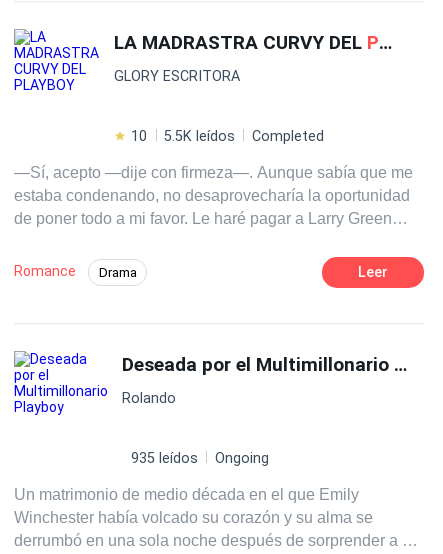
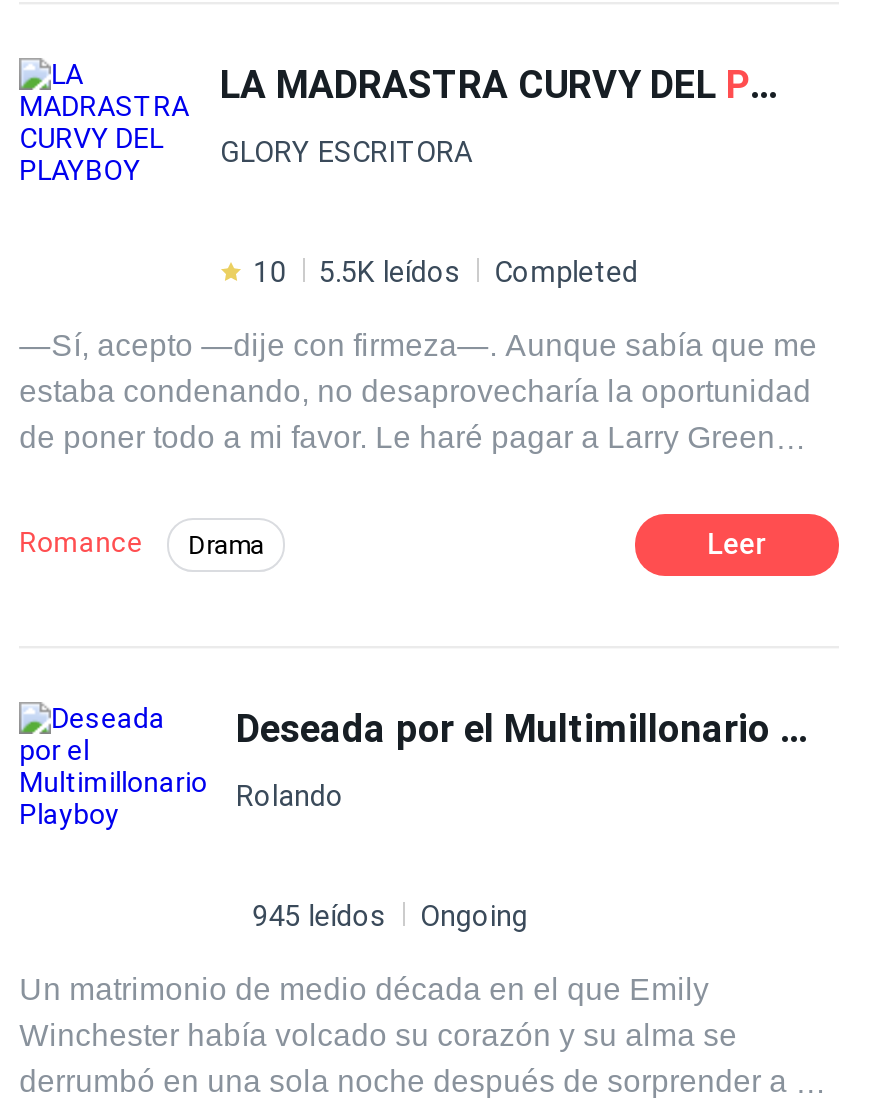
- 935 leídos Ongoing
+ 945 leídos Ongoing
